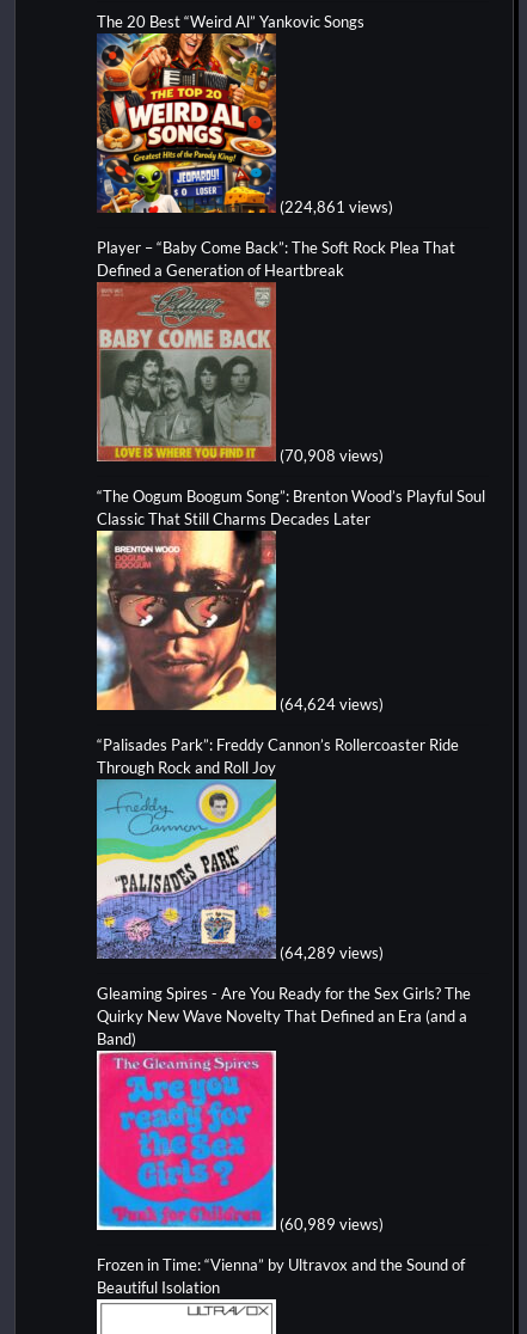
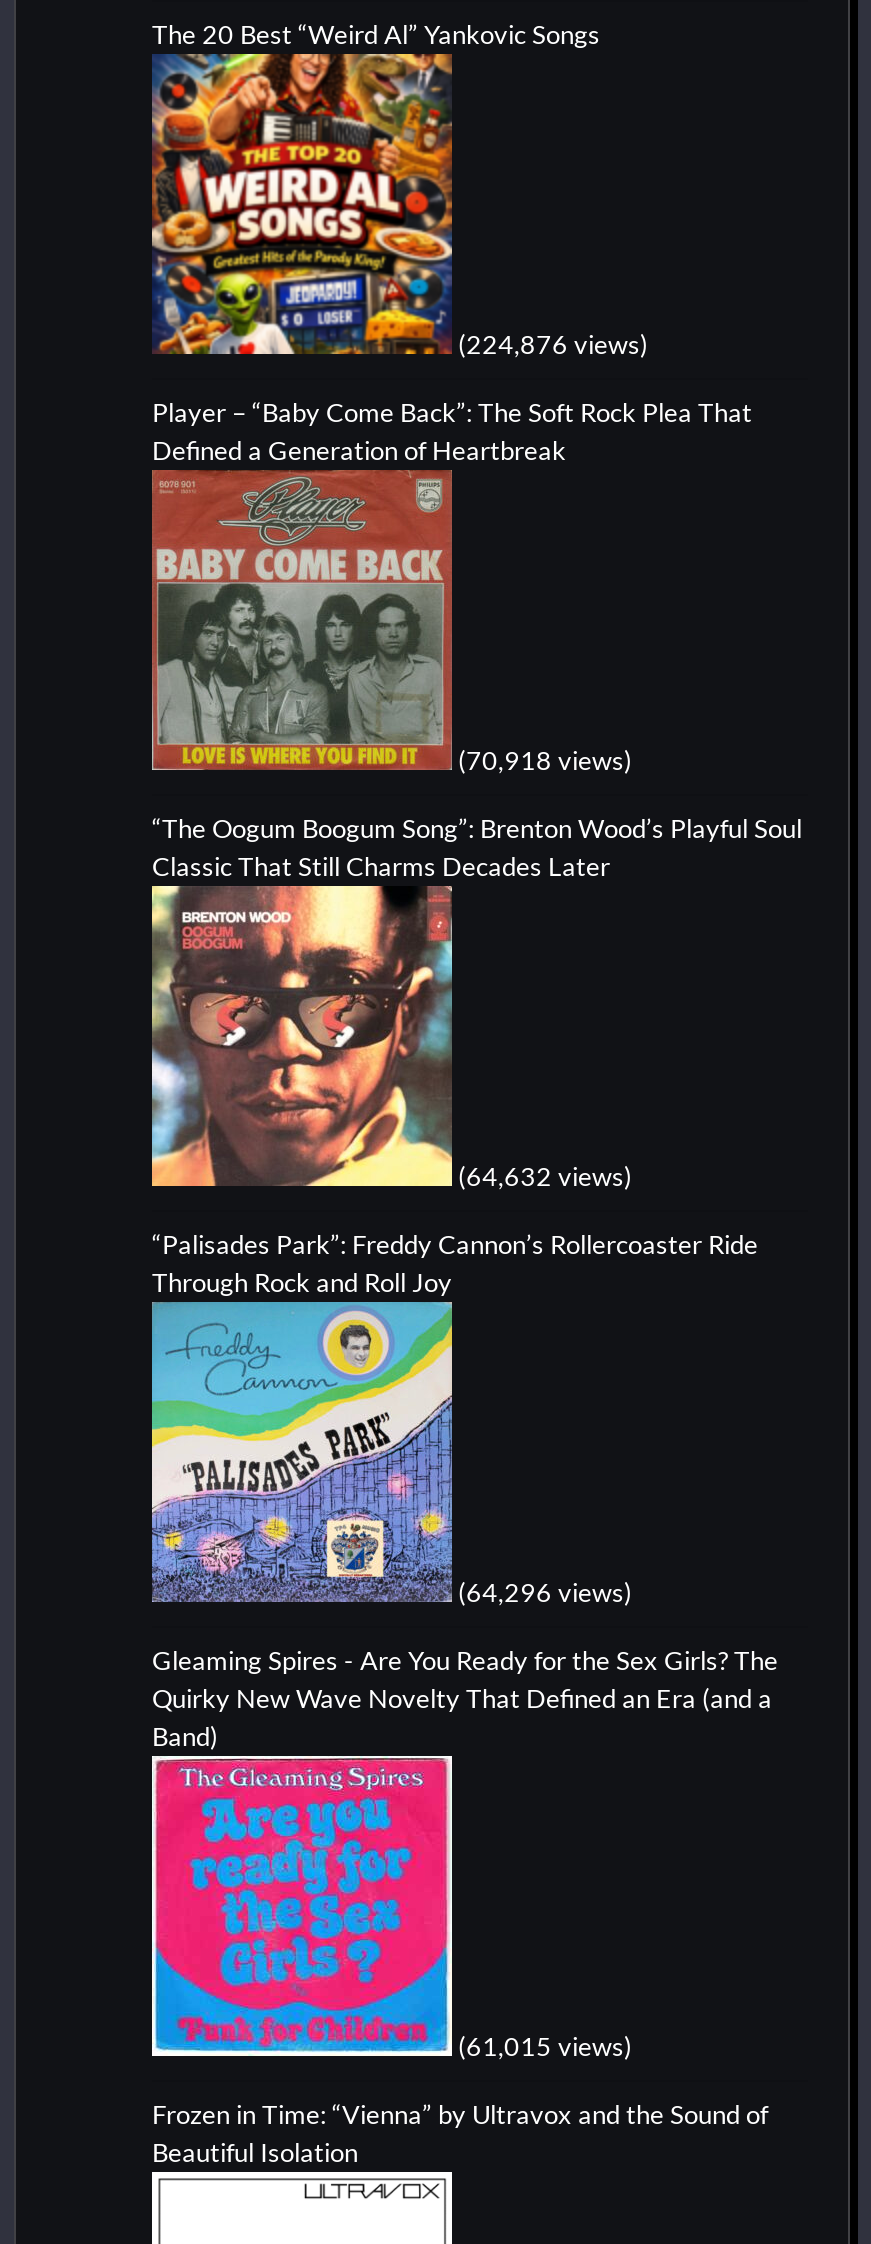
- (224,861 views)
+ (224,876 views)

- (70,908 views)
+ (70,918 views)

- (64,624 views)
+ (64,632 views)

- (64,289 views)
+ (64,296 views)

- (60,989 views)
+ (61,015 views)
